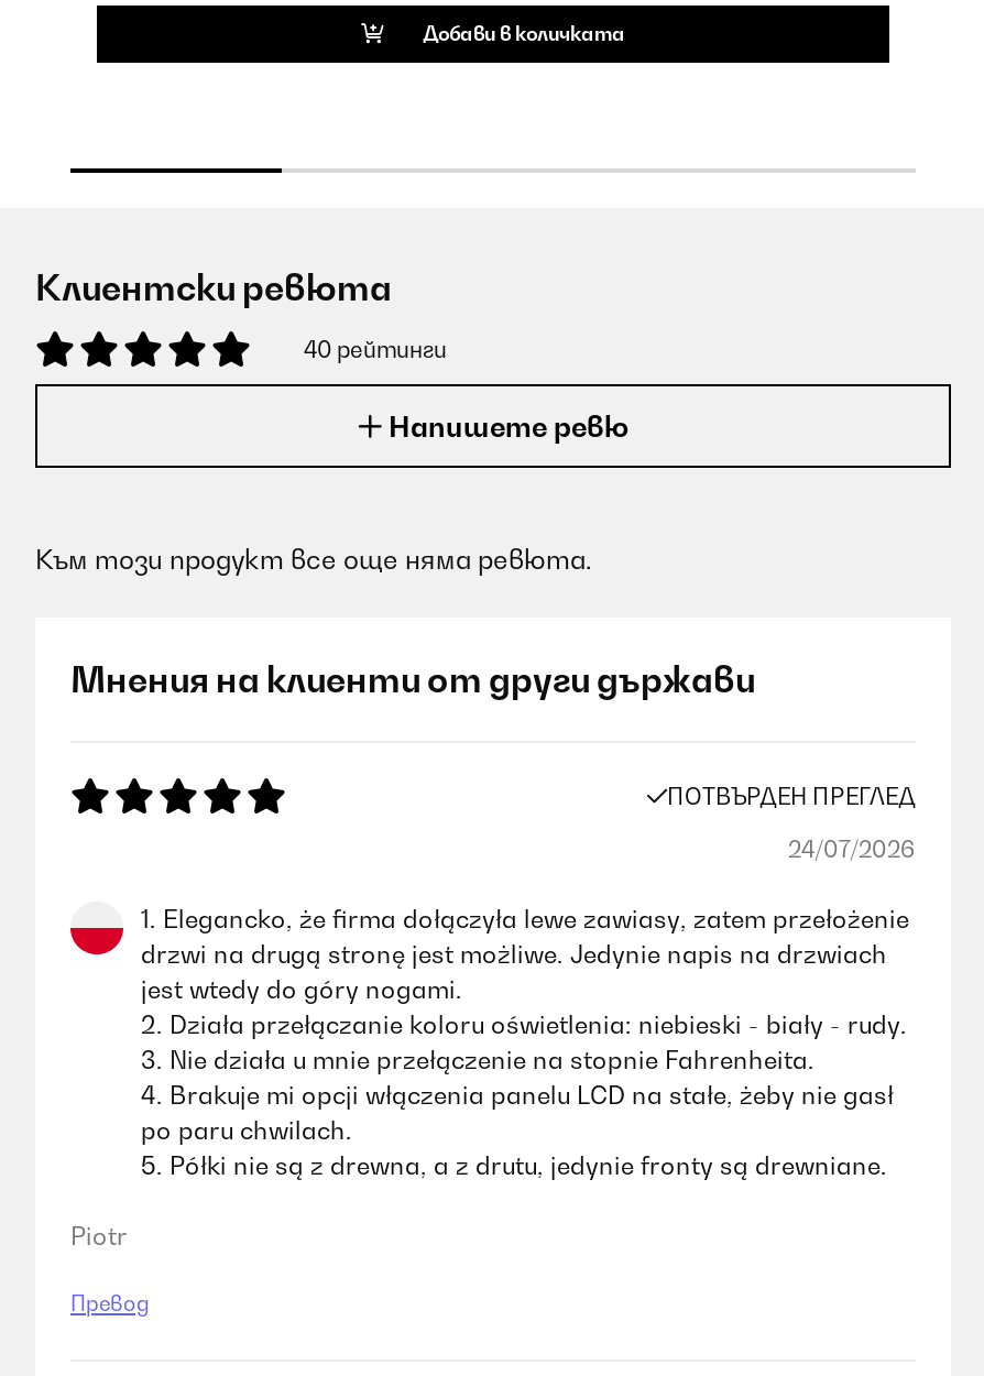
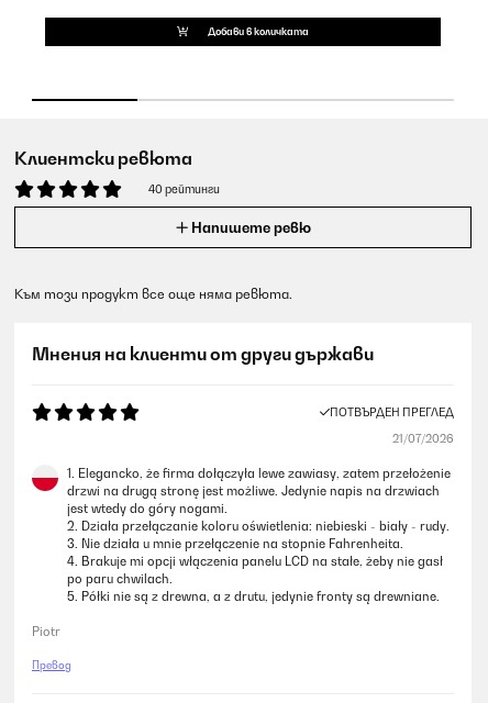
- 24/07/2026
+ 21/07/2026
